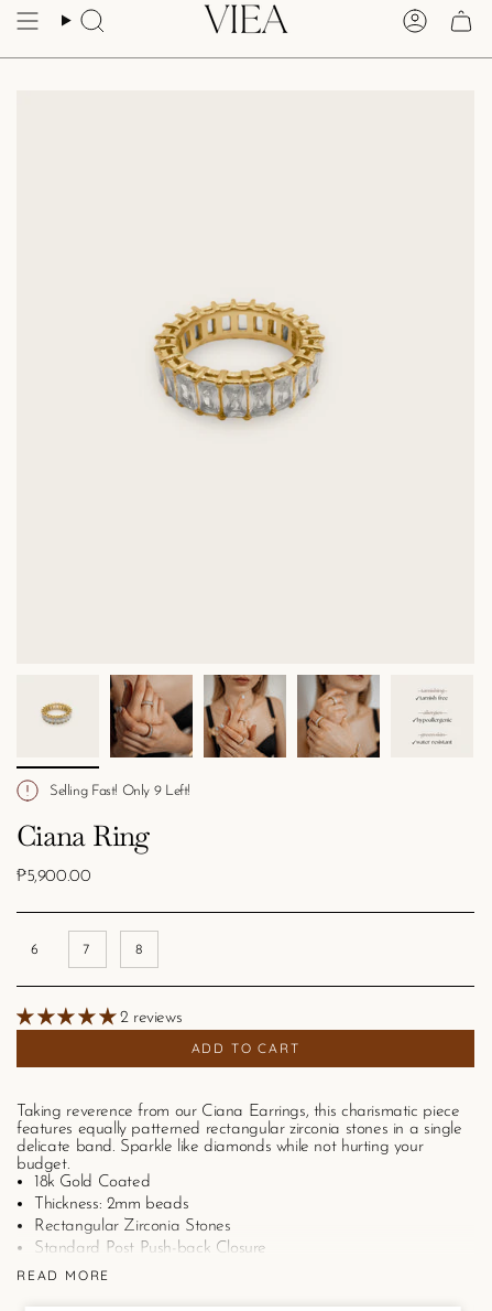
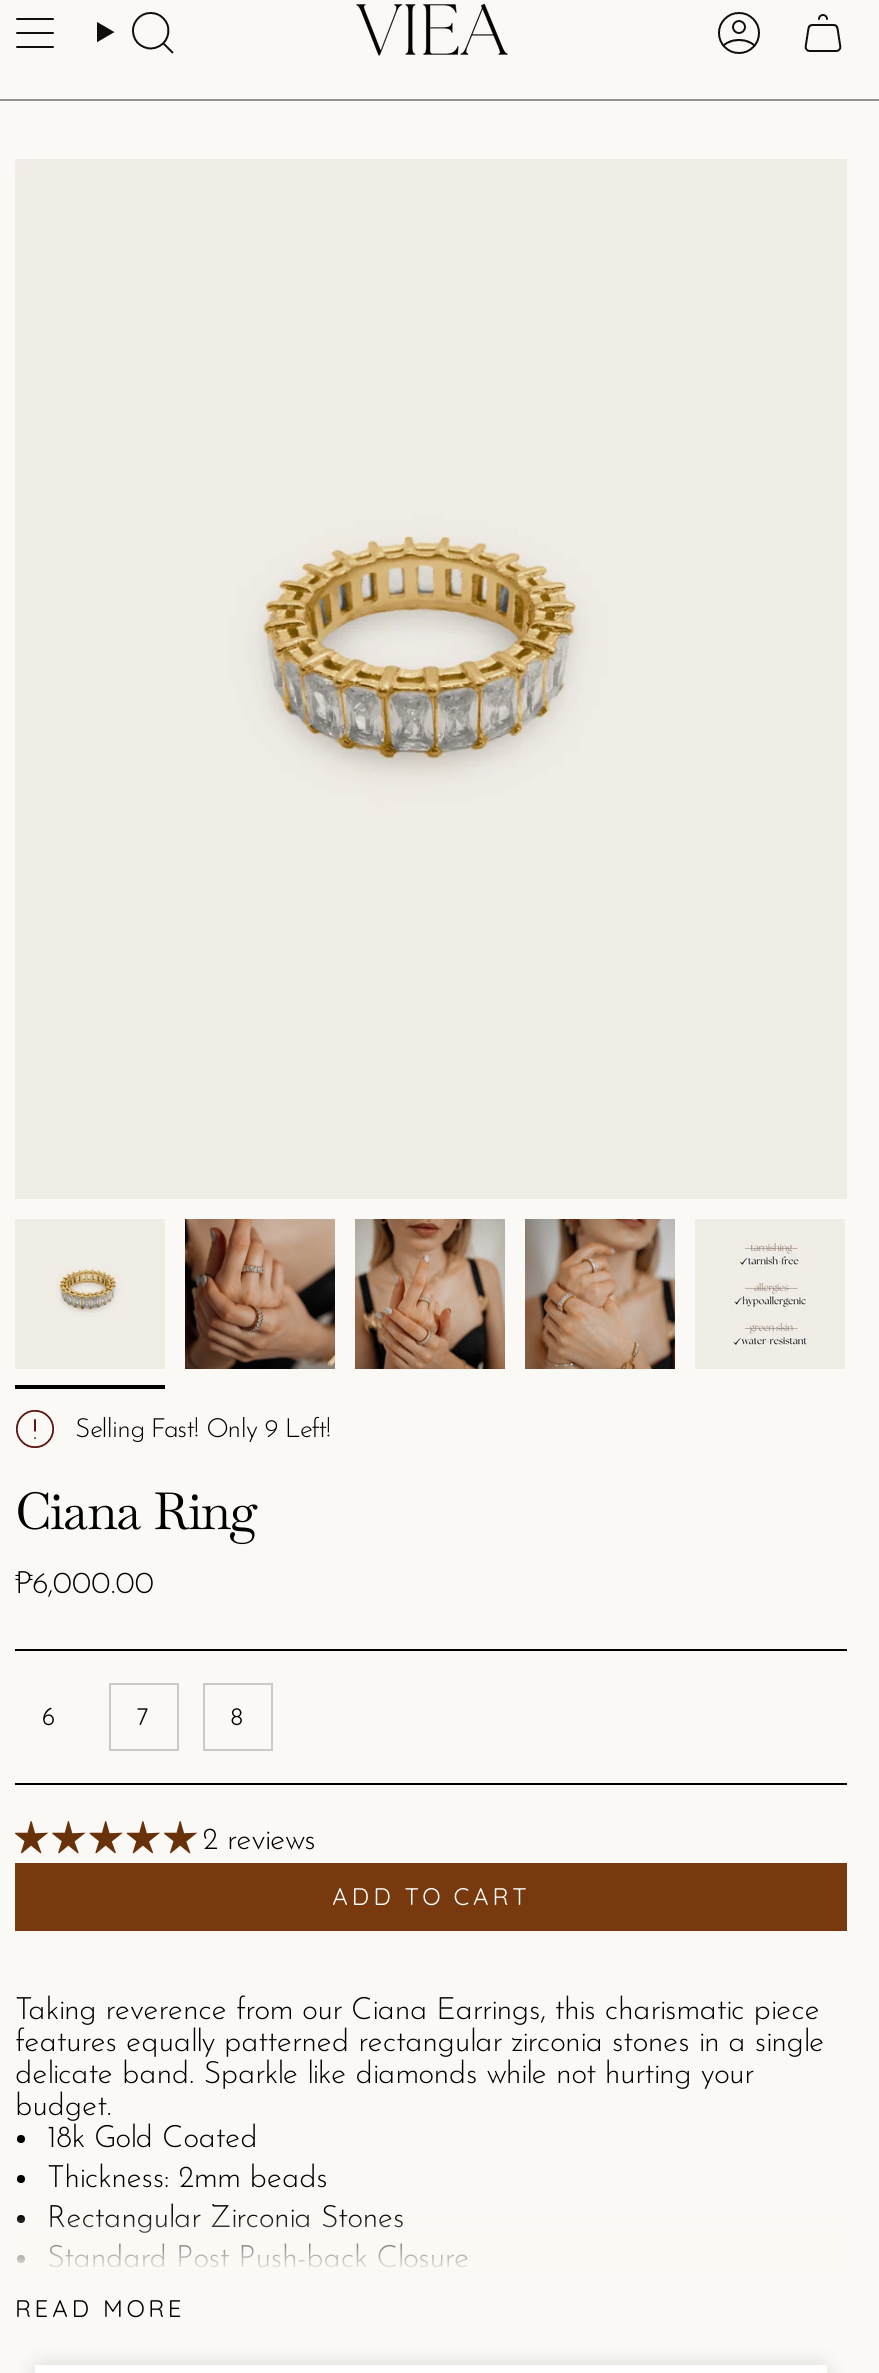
- ₱5,900.00
+ ₱6,000.00
